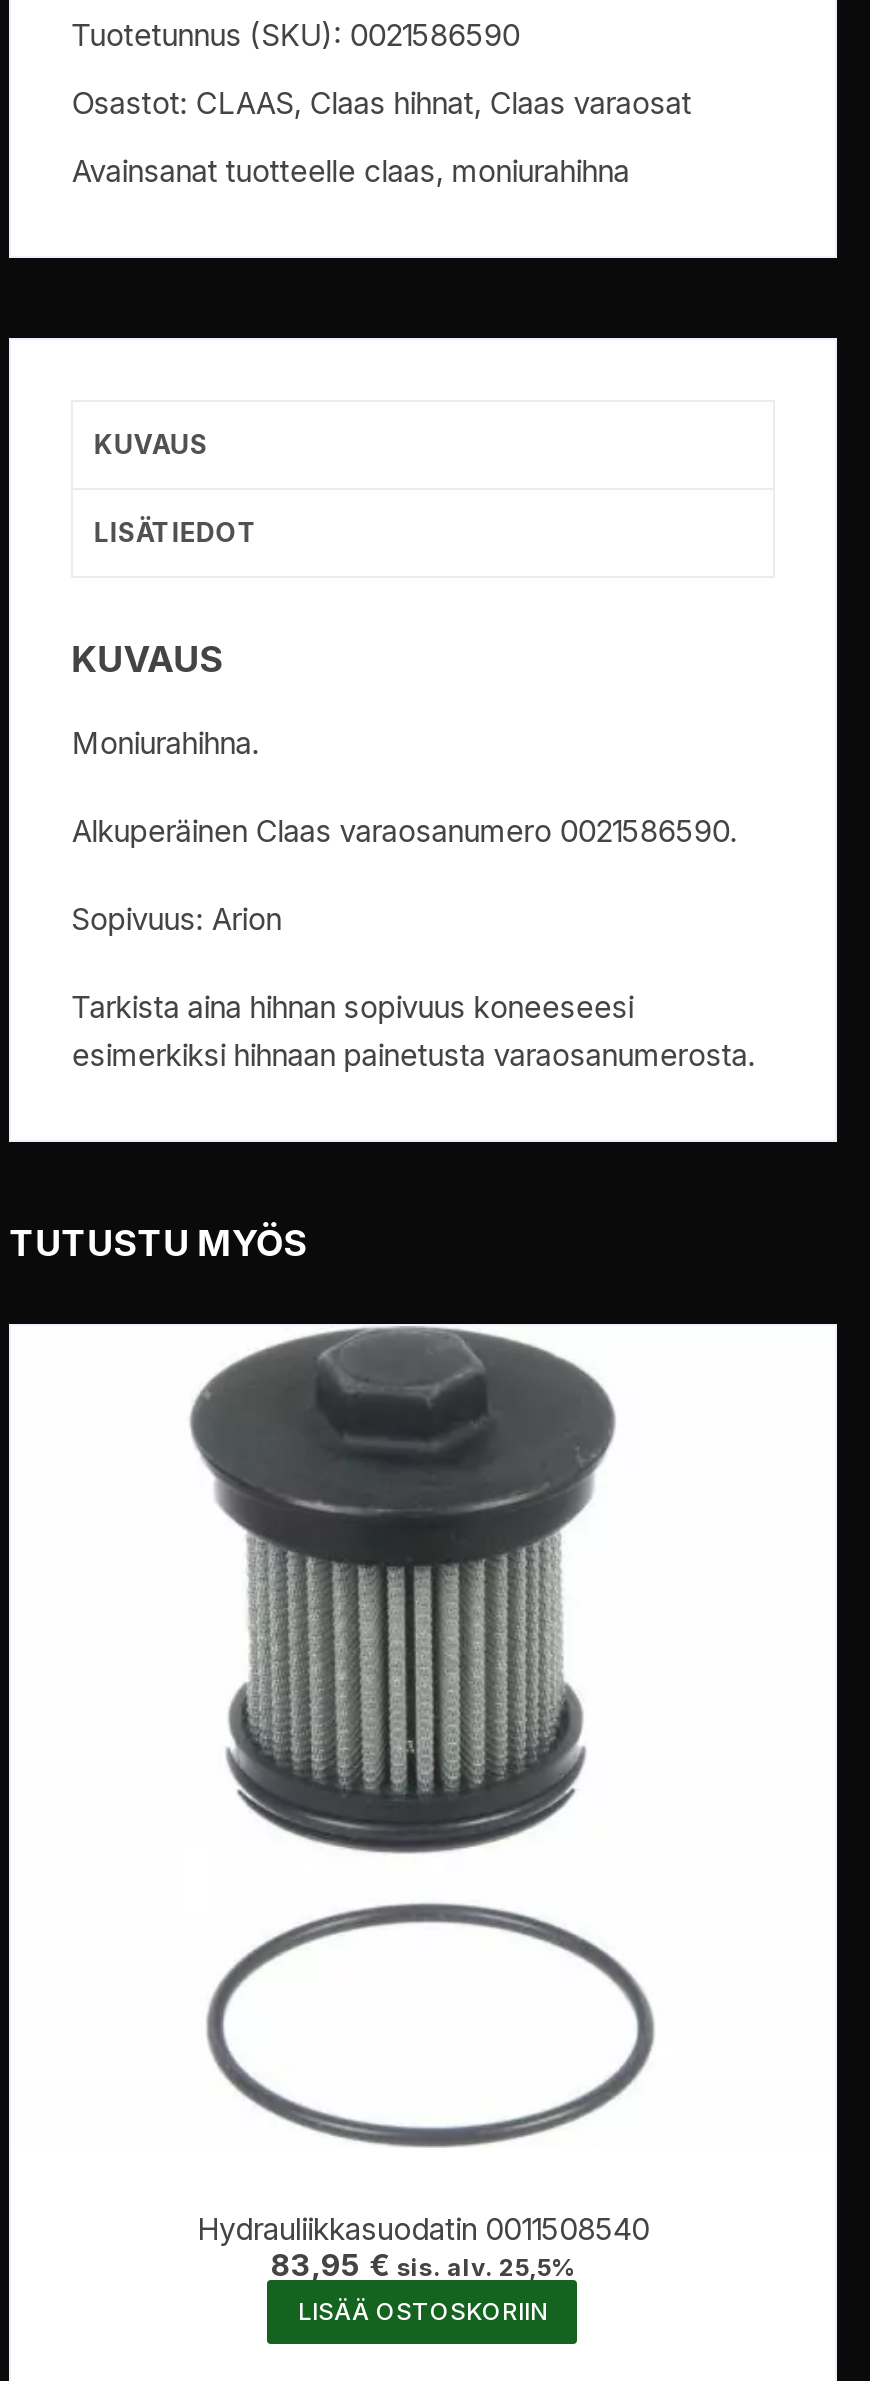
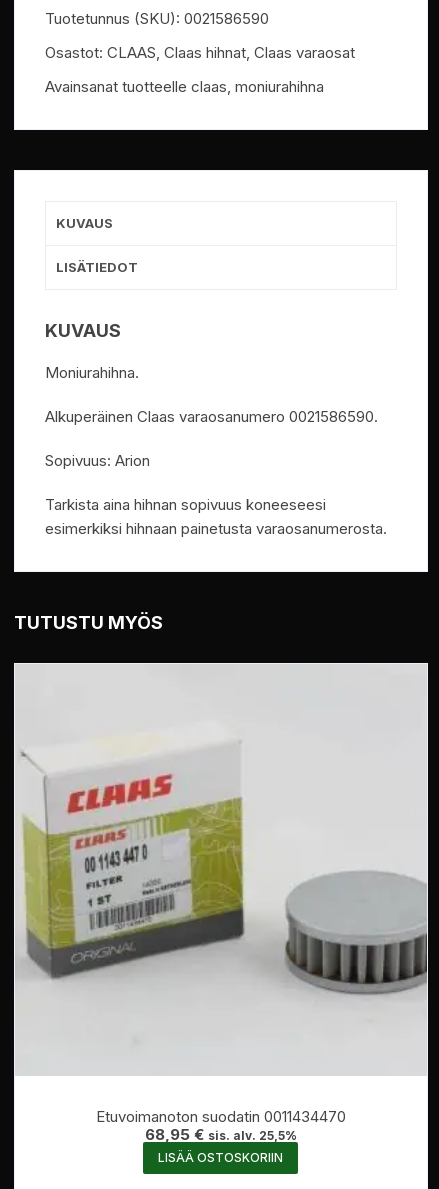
- [image]
- Hydrauliikkasuodatin 0011508540
- 83,95 € sis. alv. 25,5%
+ [image]
+ Etuvoimanoton suodatin 0011434470
+ 68,95 € sis. alv. 25,5%
